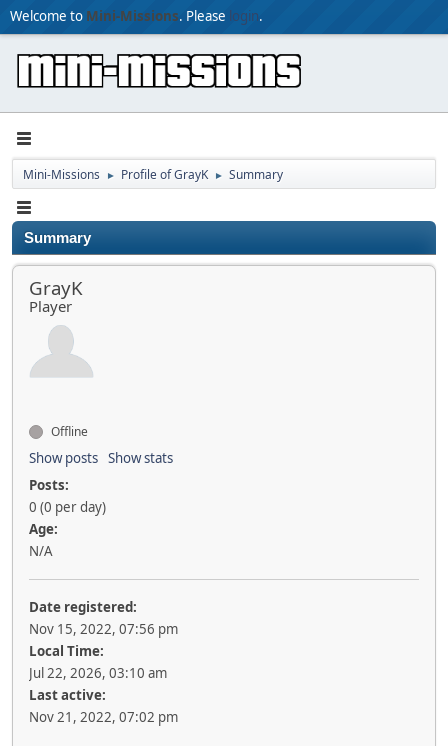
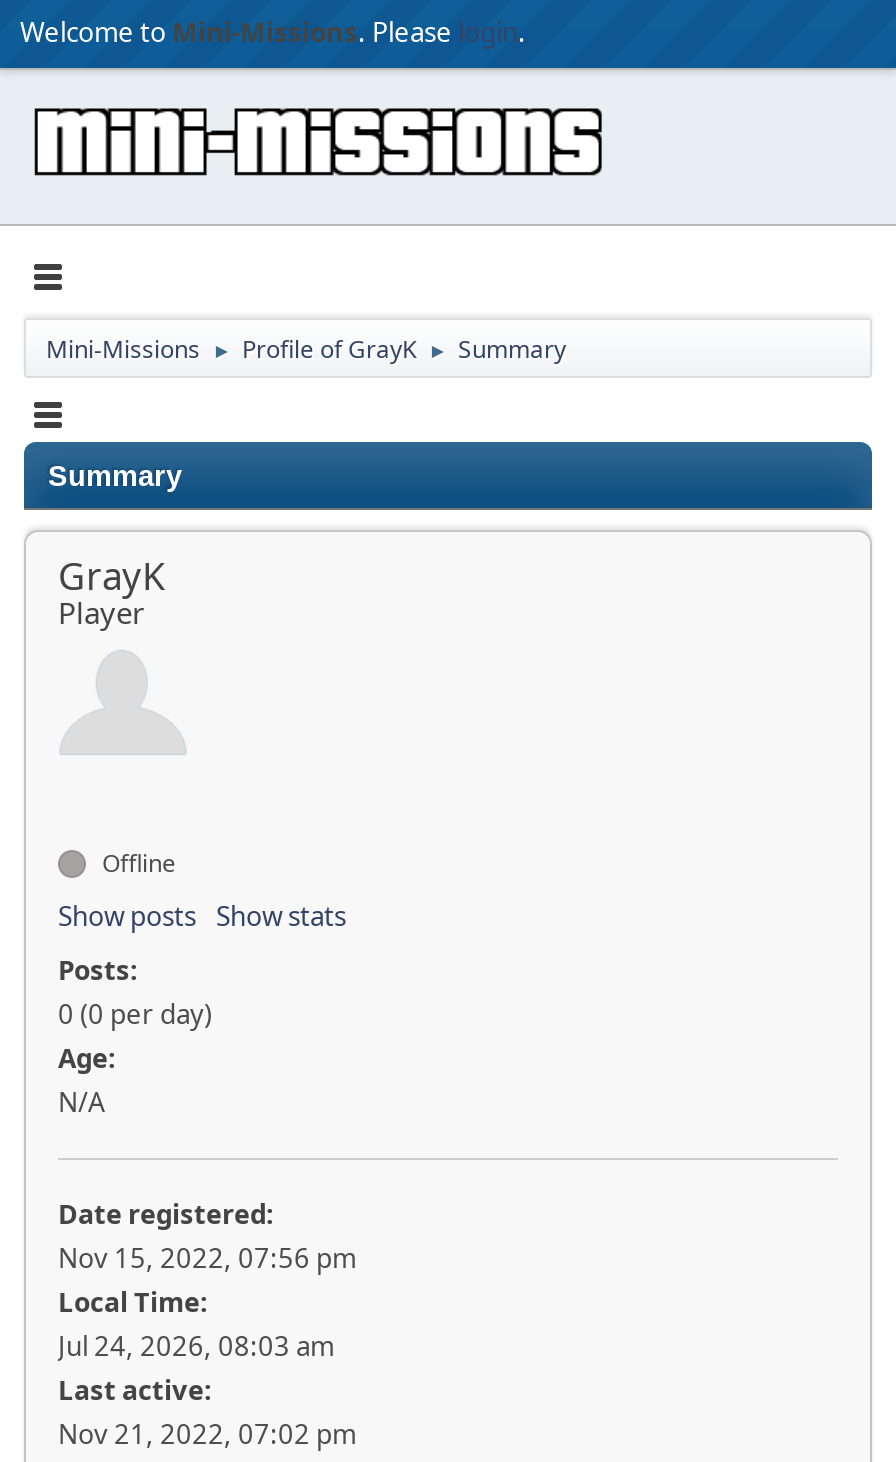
- Jul 22, 2026, 03:10 am
+ Jul 24, 2026, 08:03 am
